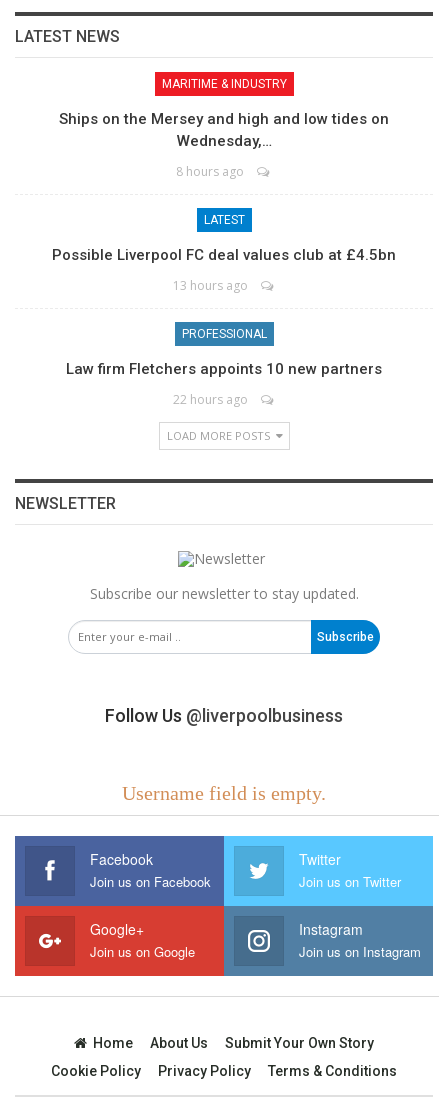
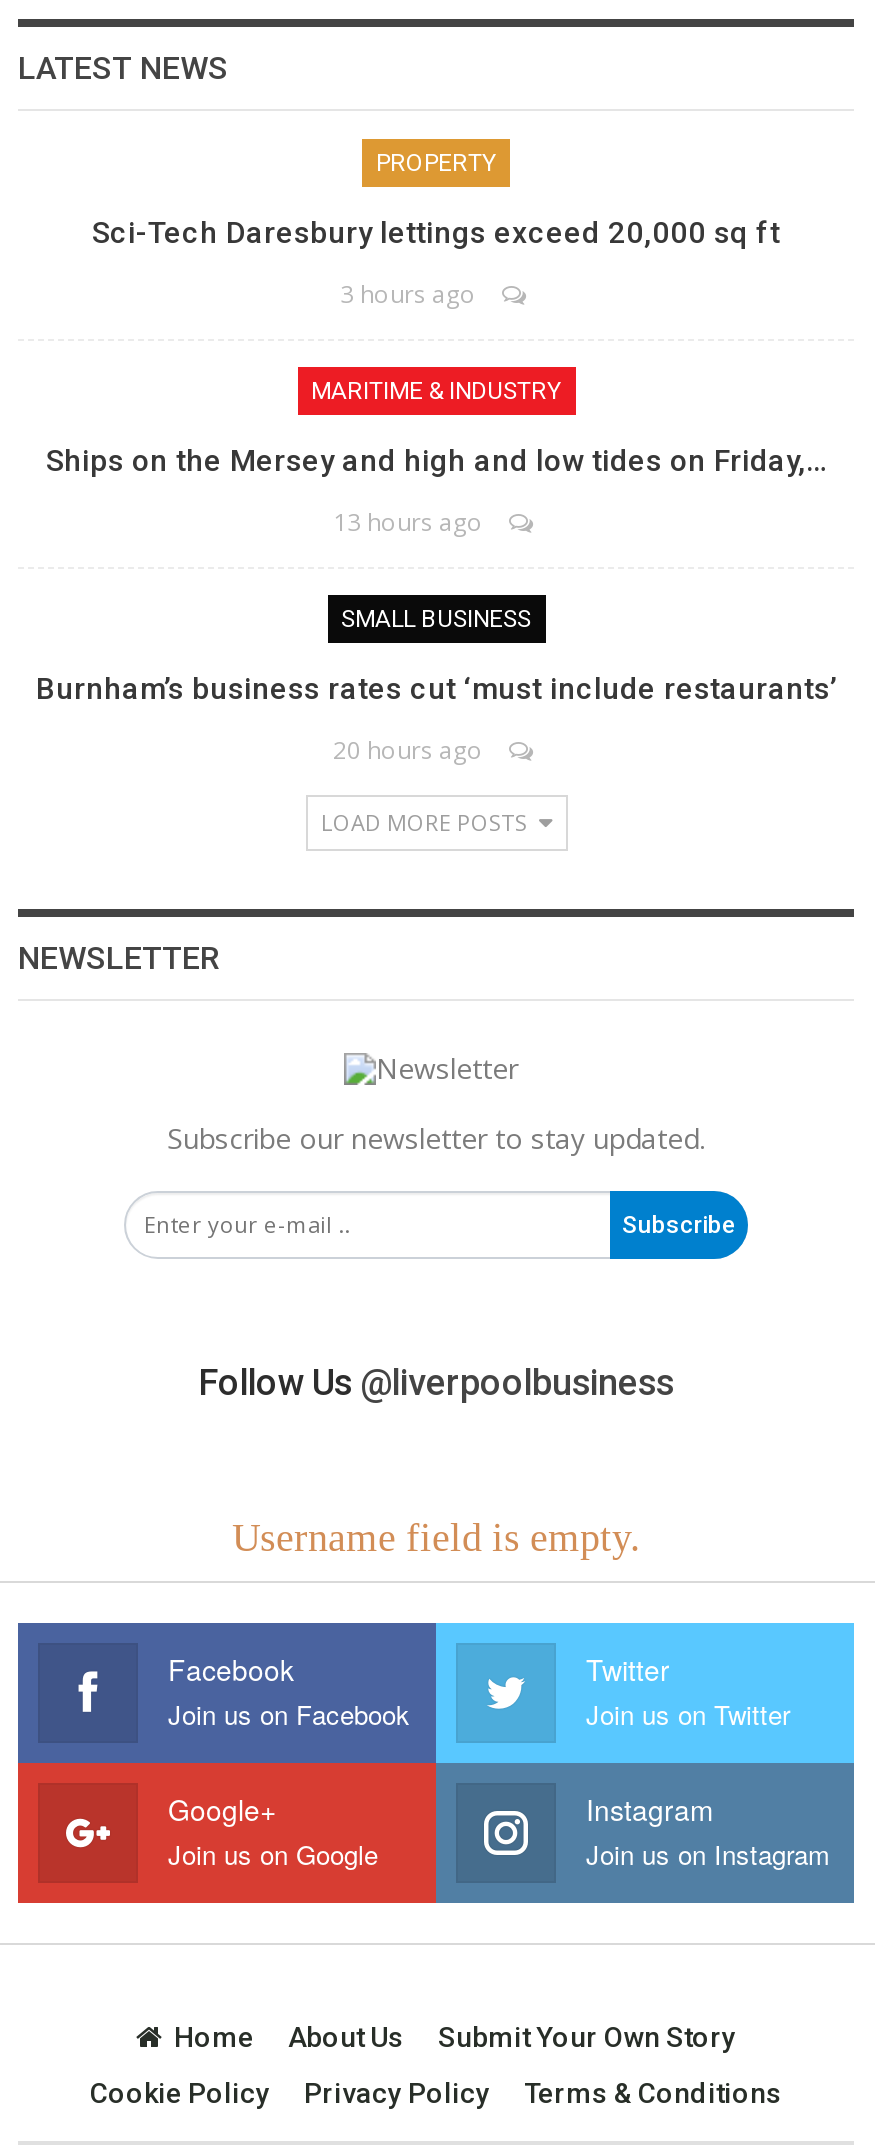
+ PROPERTY
+ Sci-Tech Daresbury lettings exceed 20,000 sq ft
+ 3 hours ago

moved down: MARITIME & INDUSTRY

- Ships on the Mersey and high and low tides on
- Wednesday,…
- 8 hours ago
- LATEST
- Possible Liverpool FC deal values club at £4.5bn
+ Ships on the Mersey and high and low tides on Friday,…

- PROFESSIONAL
+ SMALL BUSINESS

- Law firm Fletchers appoints 10 new partners
+ Burnham’s business rates cut ‘must include restaurants’

- 22 hours ago
+ 20 hours ago
